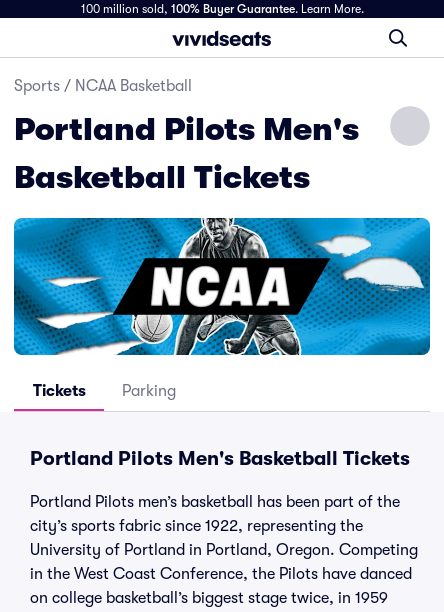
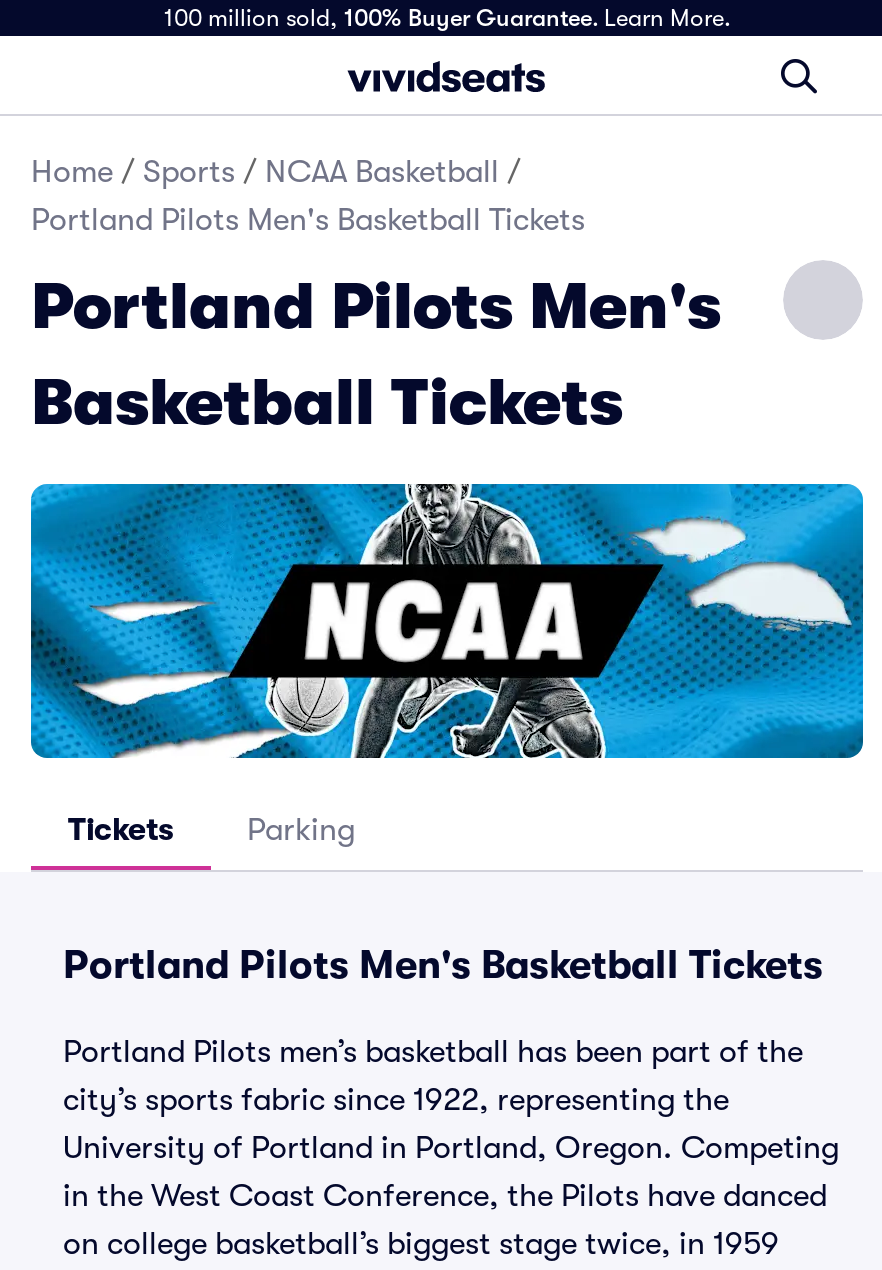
- Sports / NCAA Basketball
+ Home / Sports / NCAA Basketball /
+ Portland Pilots Men's Basketball Tickets
